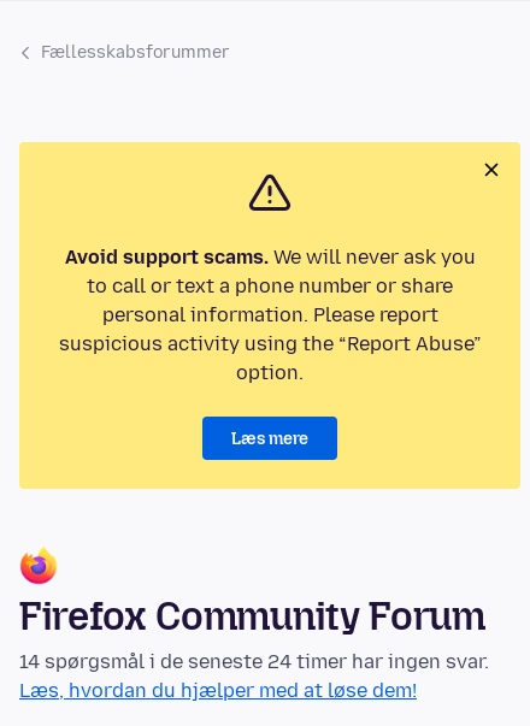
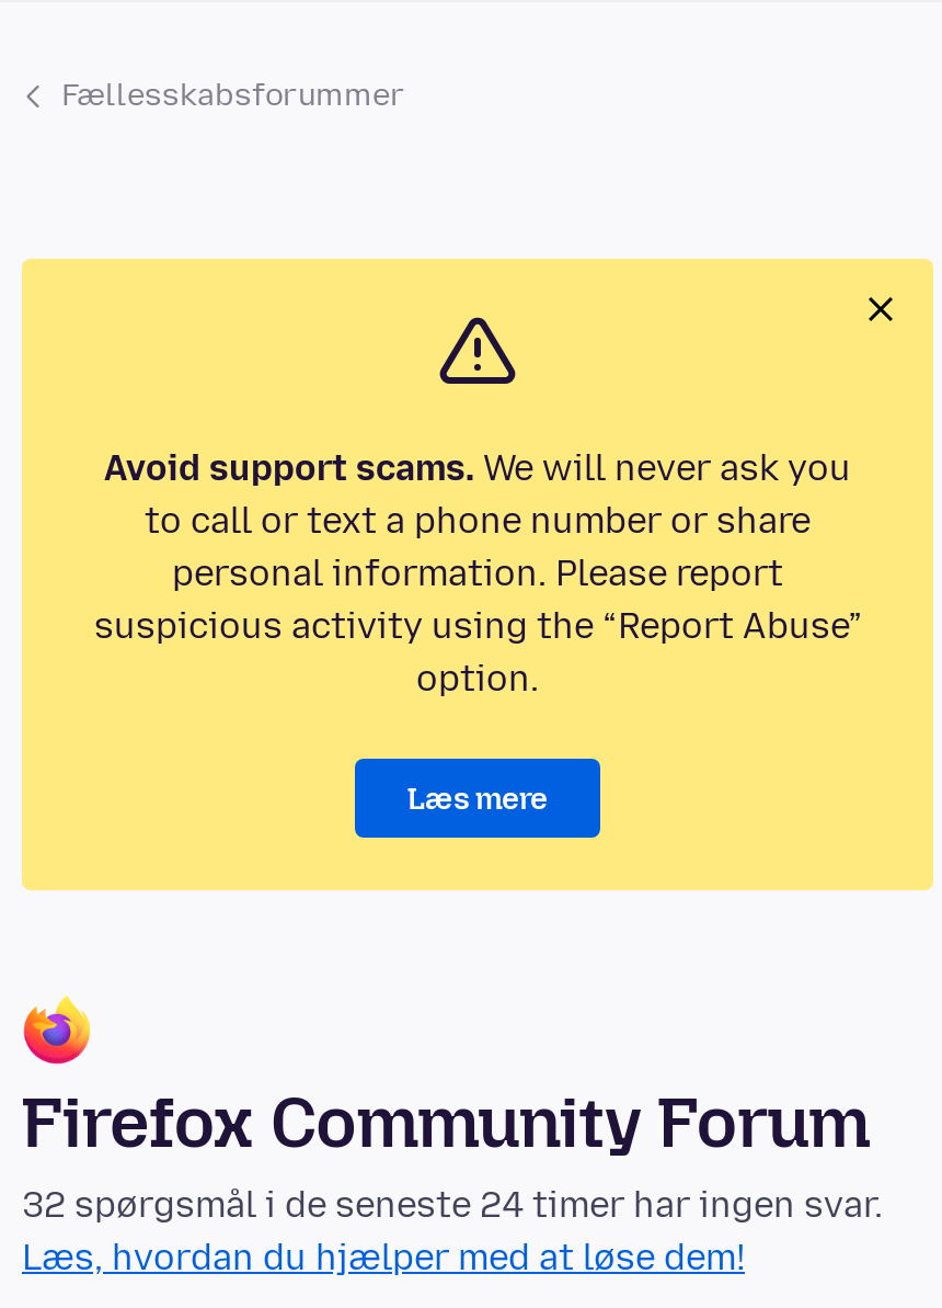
- 14 spørgsmål i de seneste 24 timer har ingen svar.
+ 32 spørgsmål i de seneste 24 timer har ingen svar.
